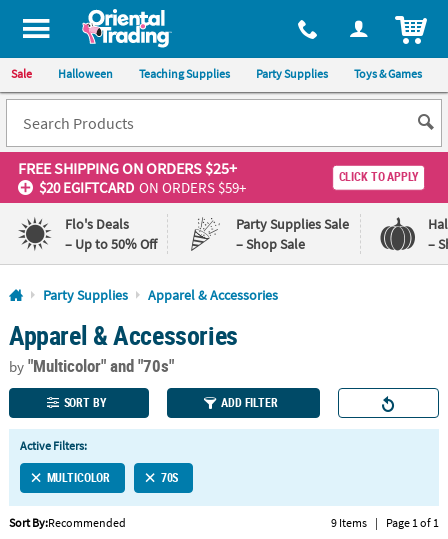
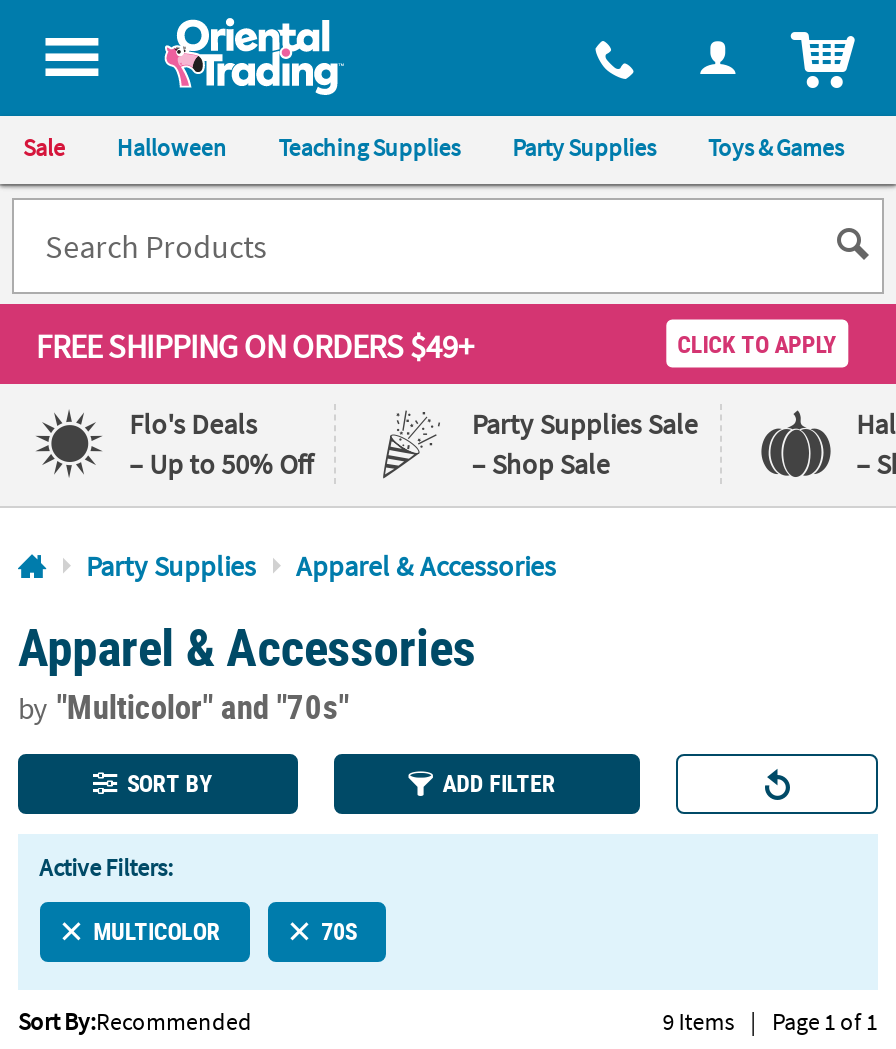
- FREE SHIPPING ON ORDERS $25+
- $20 EGIFTCARD ON ORDERS $59+
+ FREE SHIPPING ON ORDERS $49+
